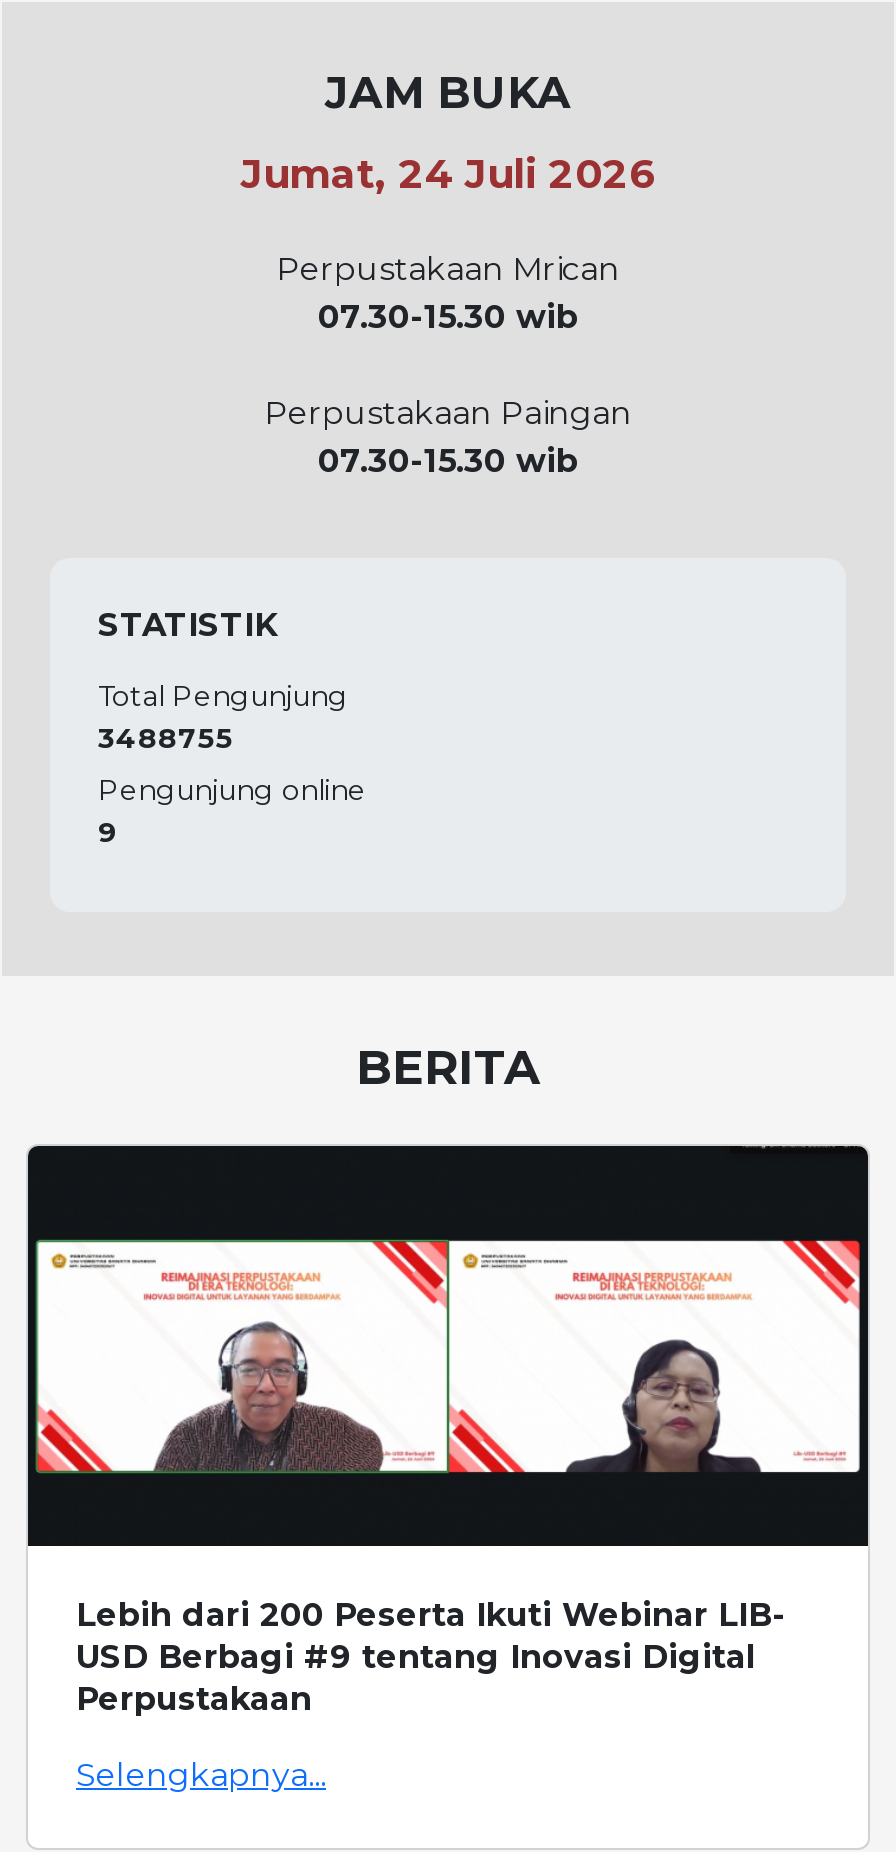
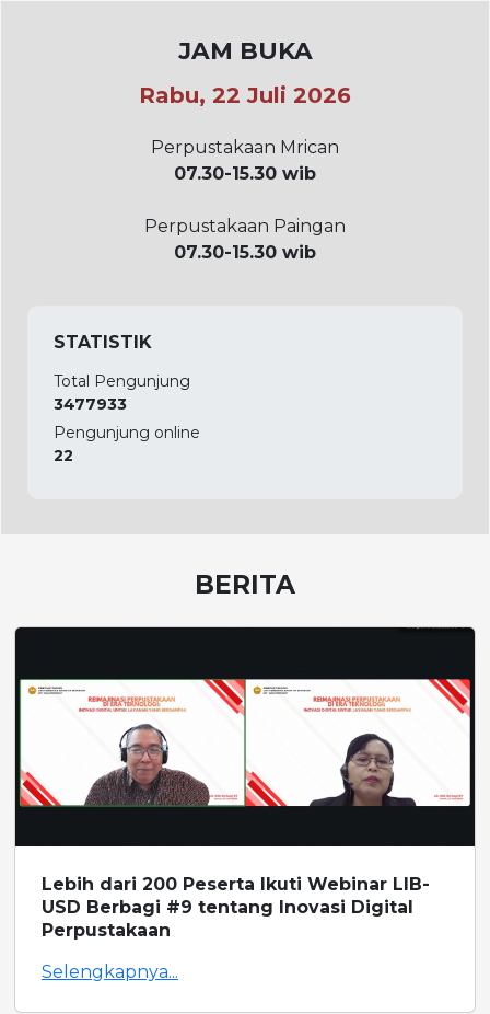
- Jumat, 24 Juli 2026
+ Rabu, 22 Juli 2026

- 3488755
+ 3477933

- 9
+ 22
